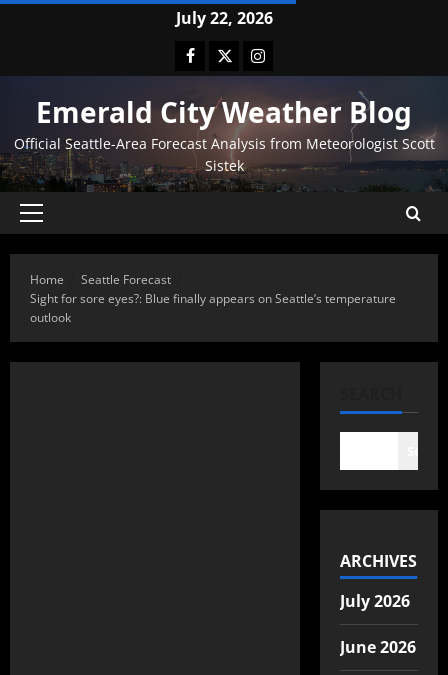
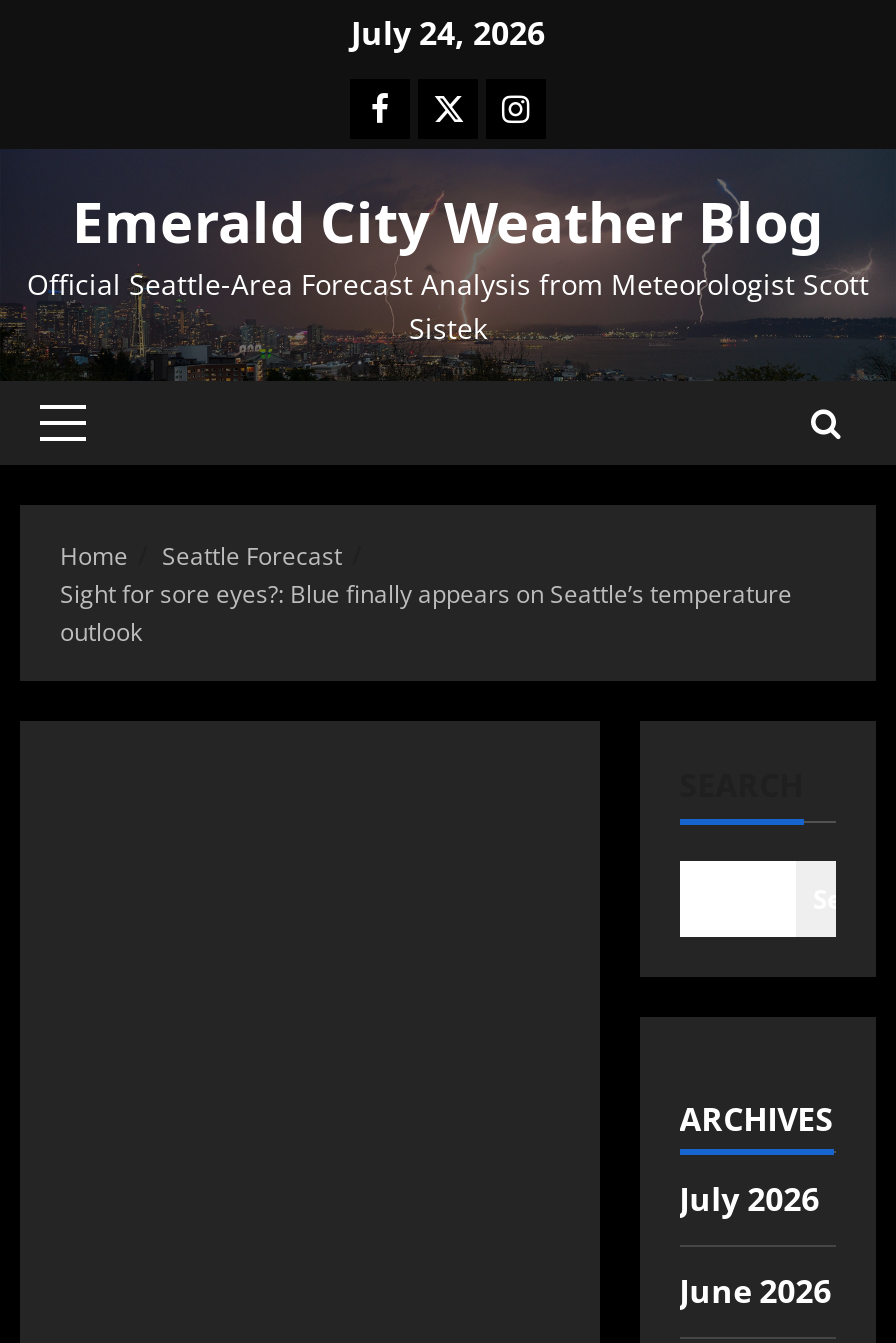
- July 22, 2026
+ July 24, 2026
